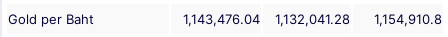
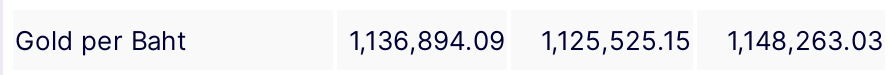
- 1,143,476.04
+ 1,136,894.09

- 1,132,041.28
+ 1,125,525.15

- 1,154,910.8
+ 1,148,263.03
